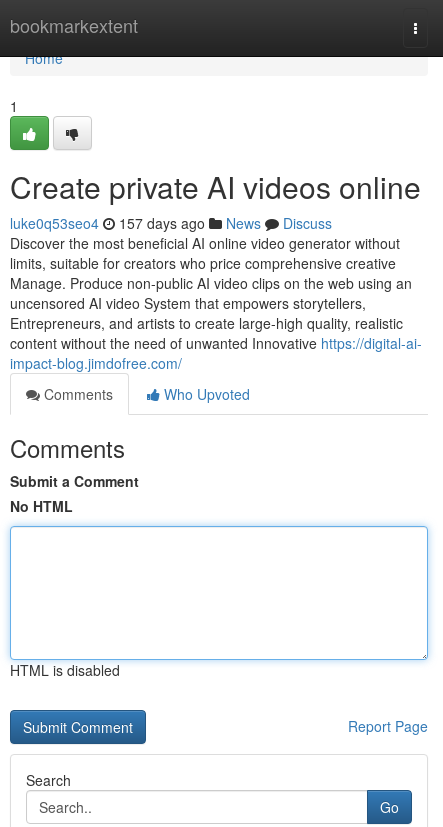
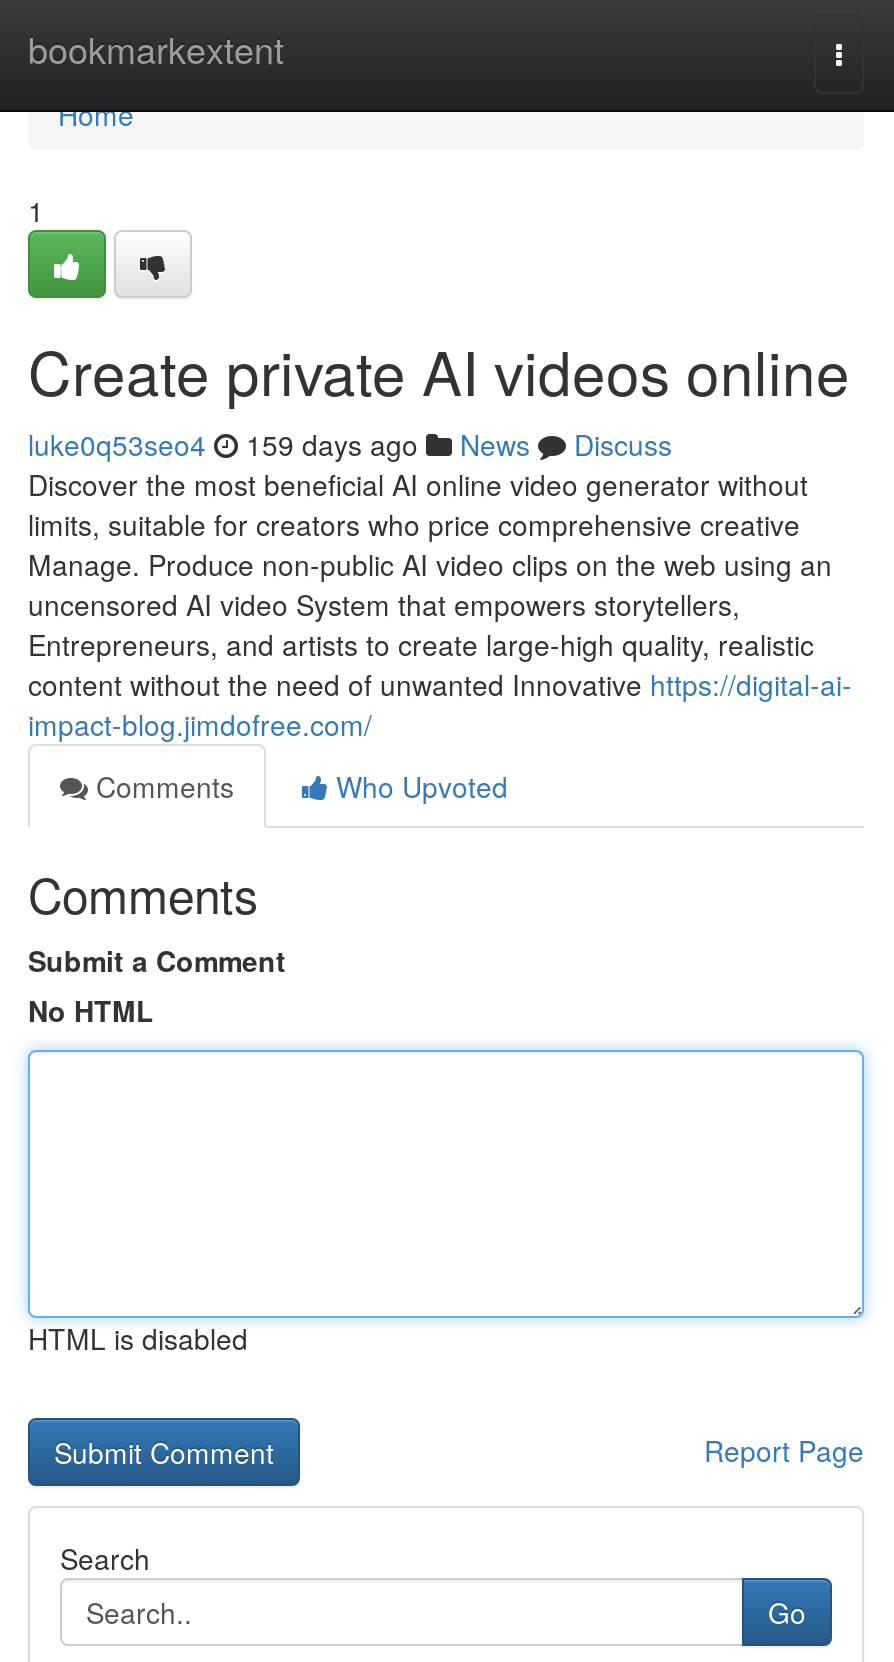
- luke0q53seo4 157 days ago News Discuss
+ luke0q53seo4 159 days ago News Discuss
